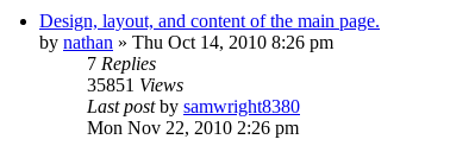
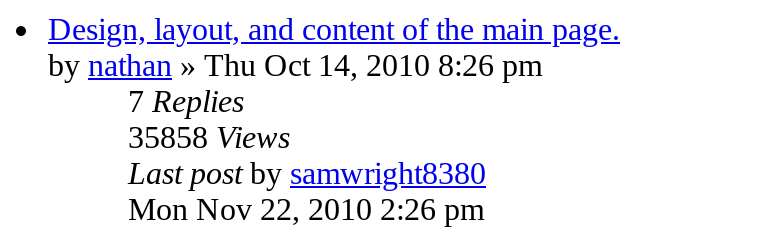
- 35851 Views
+ 35858 Views
